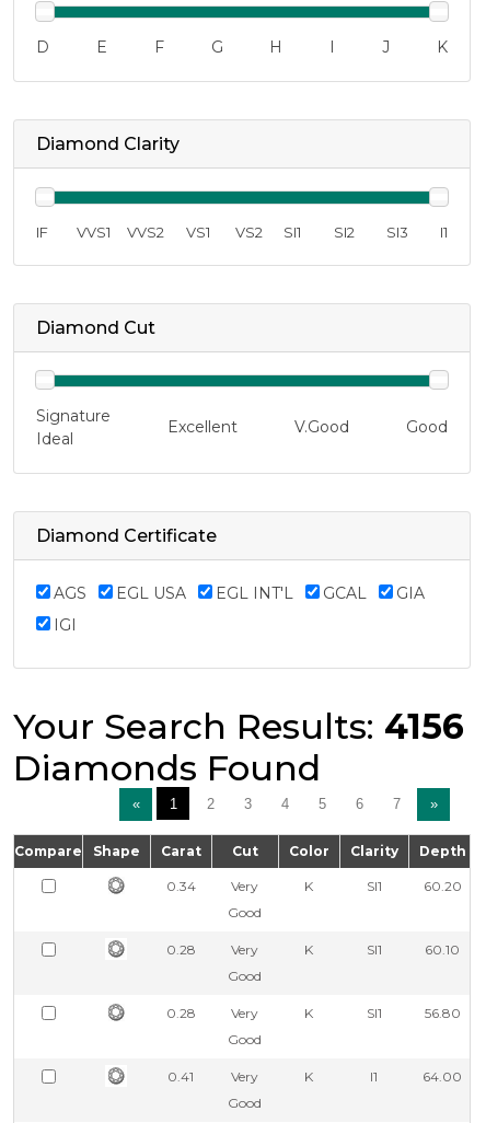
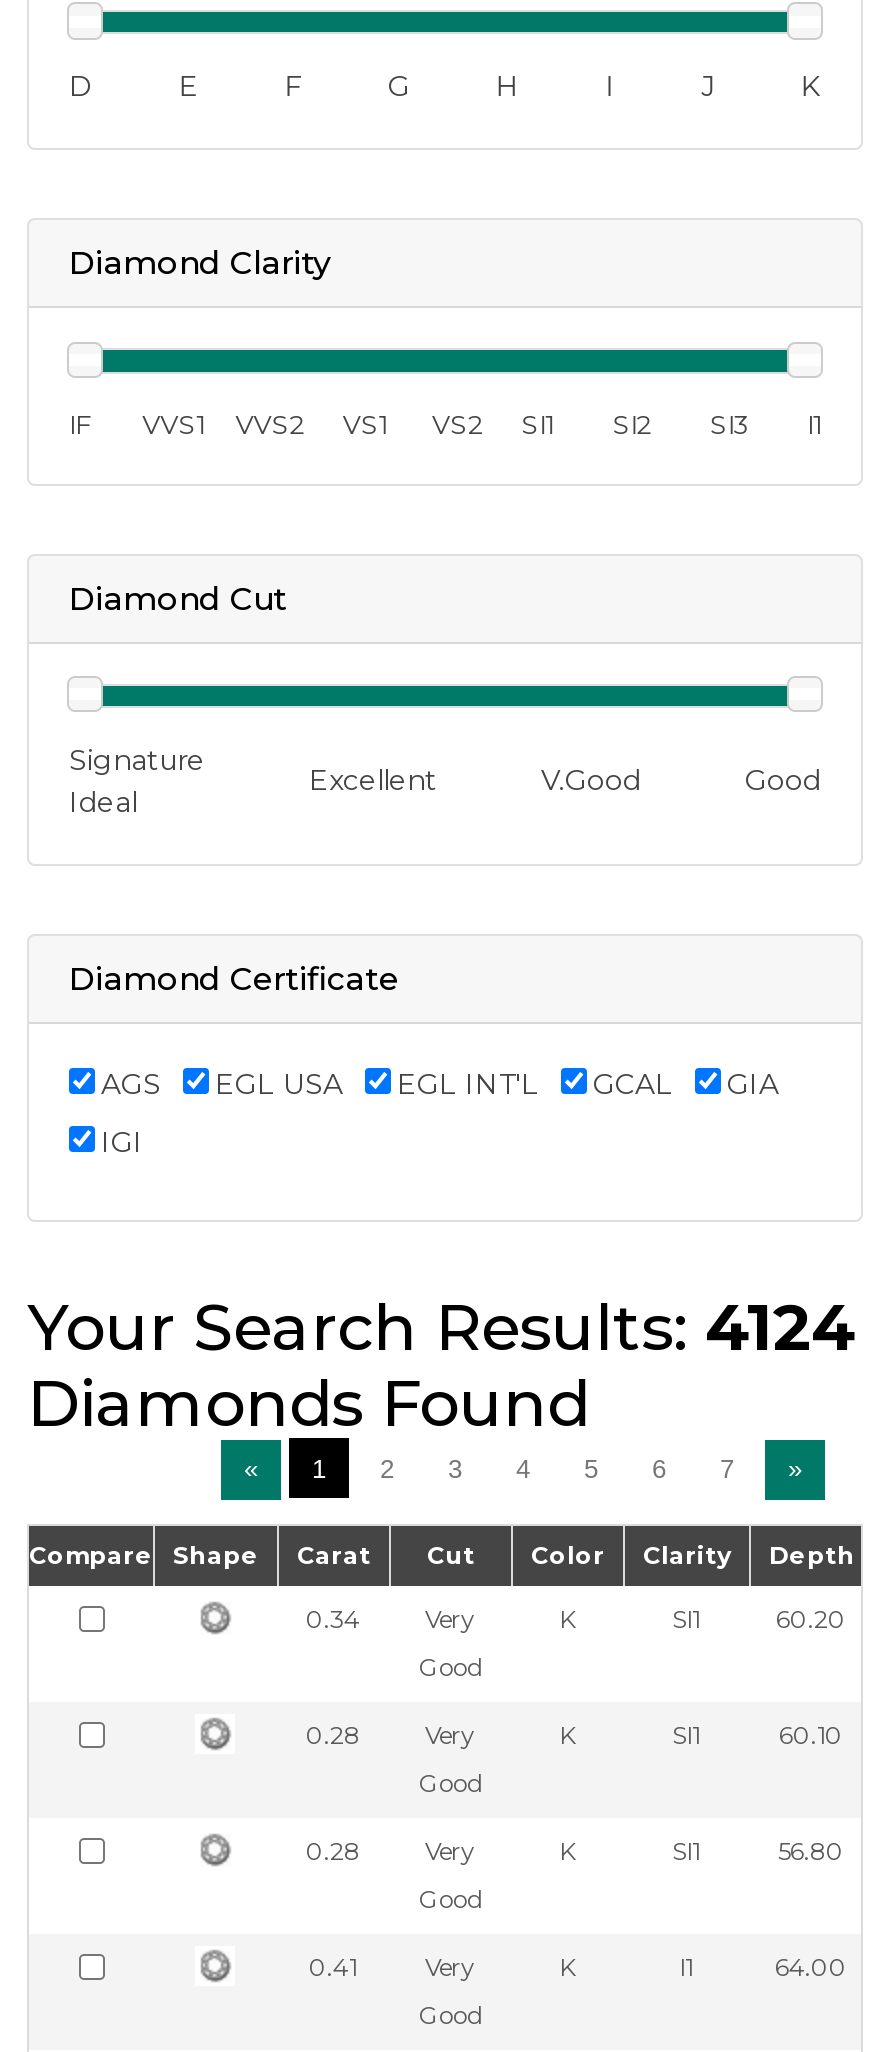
- Your Search Results: 4156
+ Your Search Results: 4124
